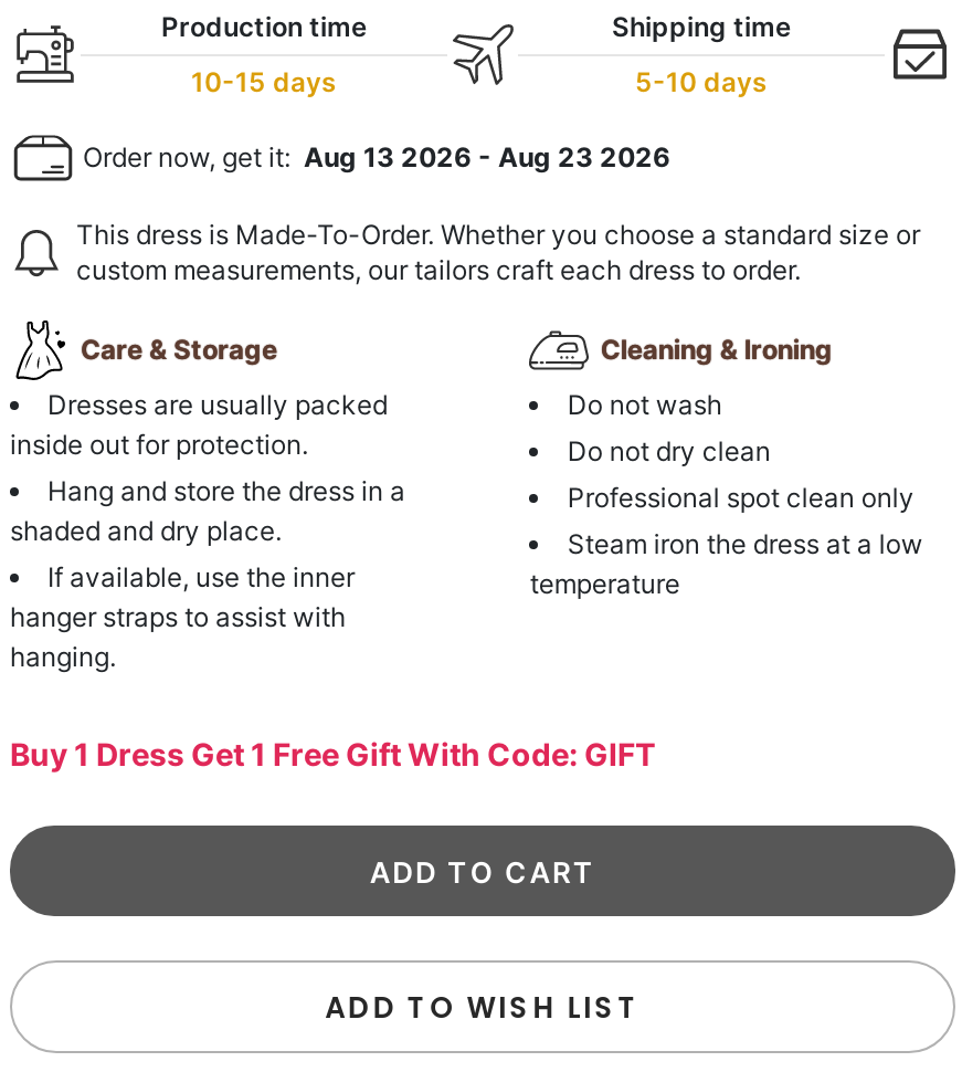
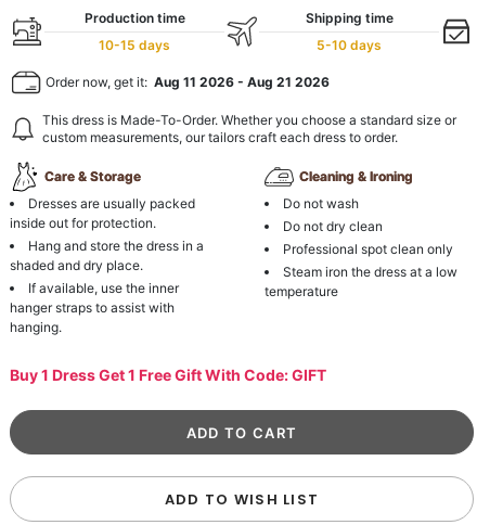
- Order now, get it: Aug 13 2026 - Aug 23 2026
+ Order now, get it: Aug 11 2026 - Aug 21 2026
